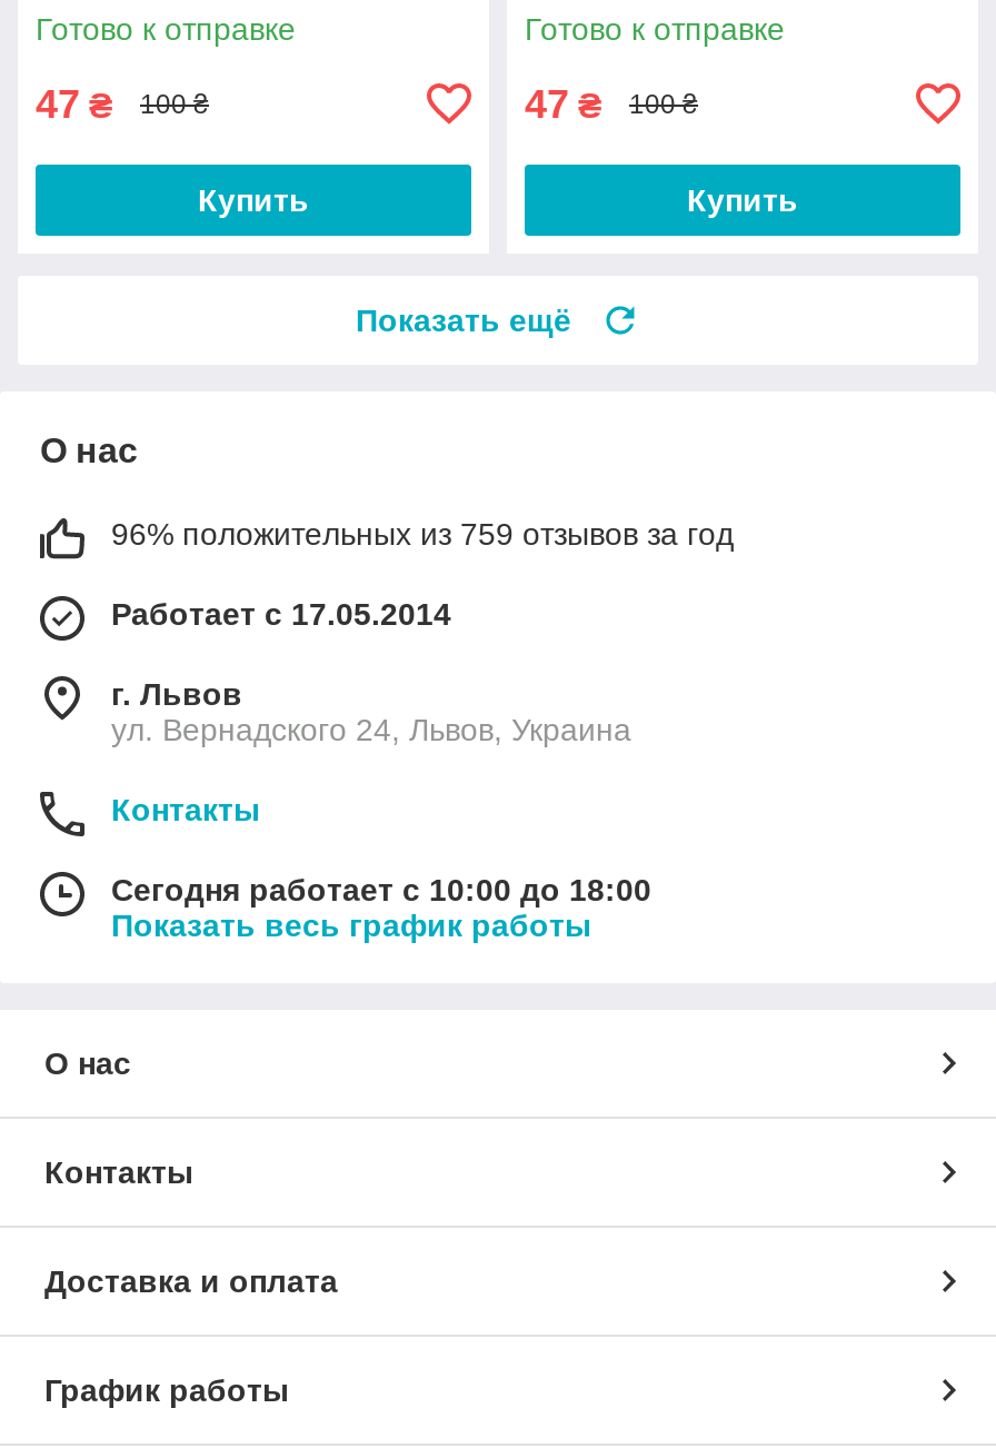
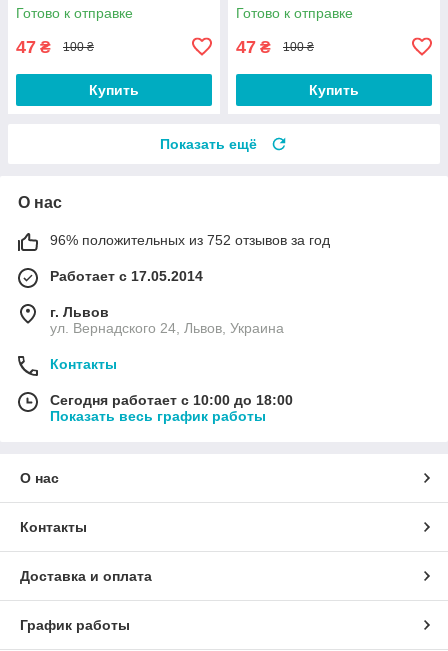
- 96% положительных из 759 отзывов за год
+ 96% положительных из 752 отзывов за год
